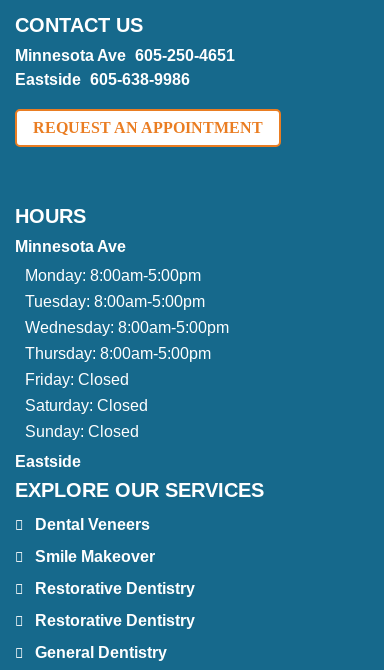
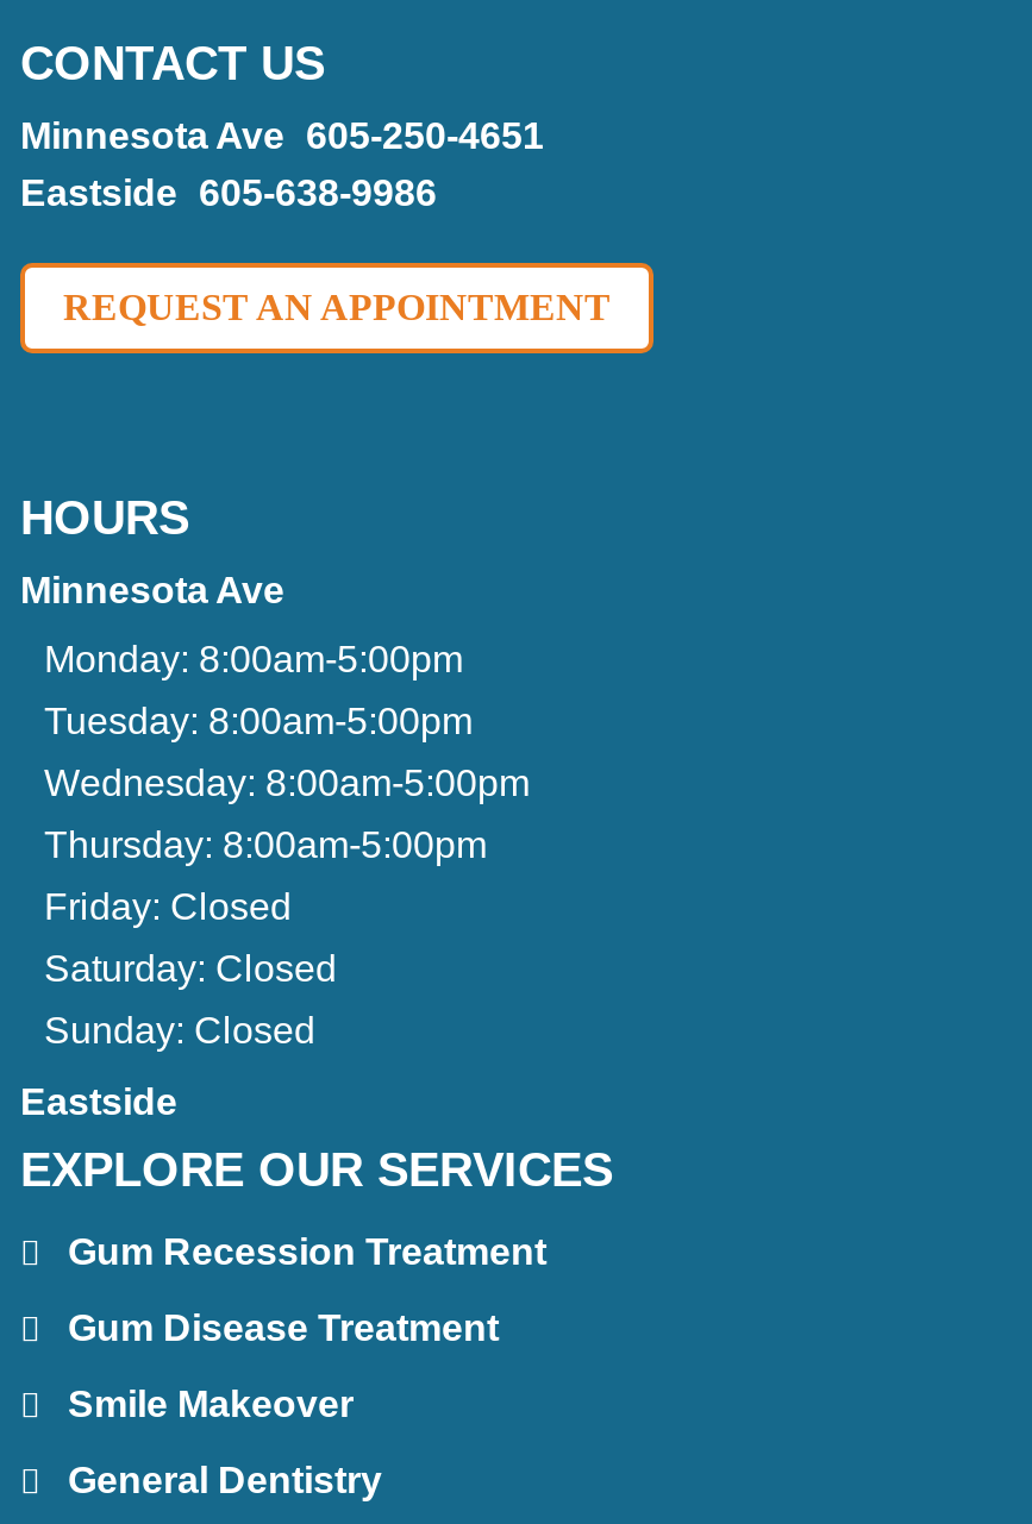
- Dental Veneers
+ Gum Recession Treatment
+ Gum Disease Treatment

moved down: Smile Makeover

- Restorative Dentistry
- Restorative Dentistry
